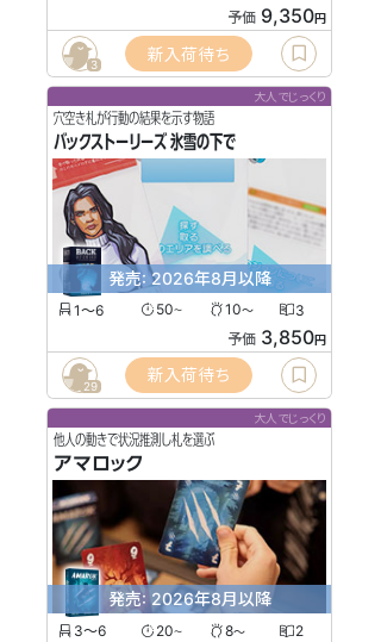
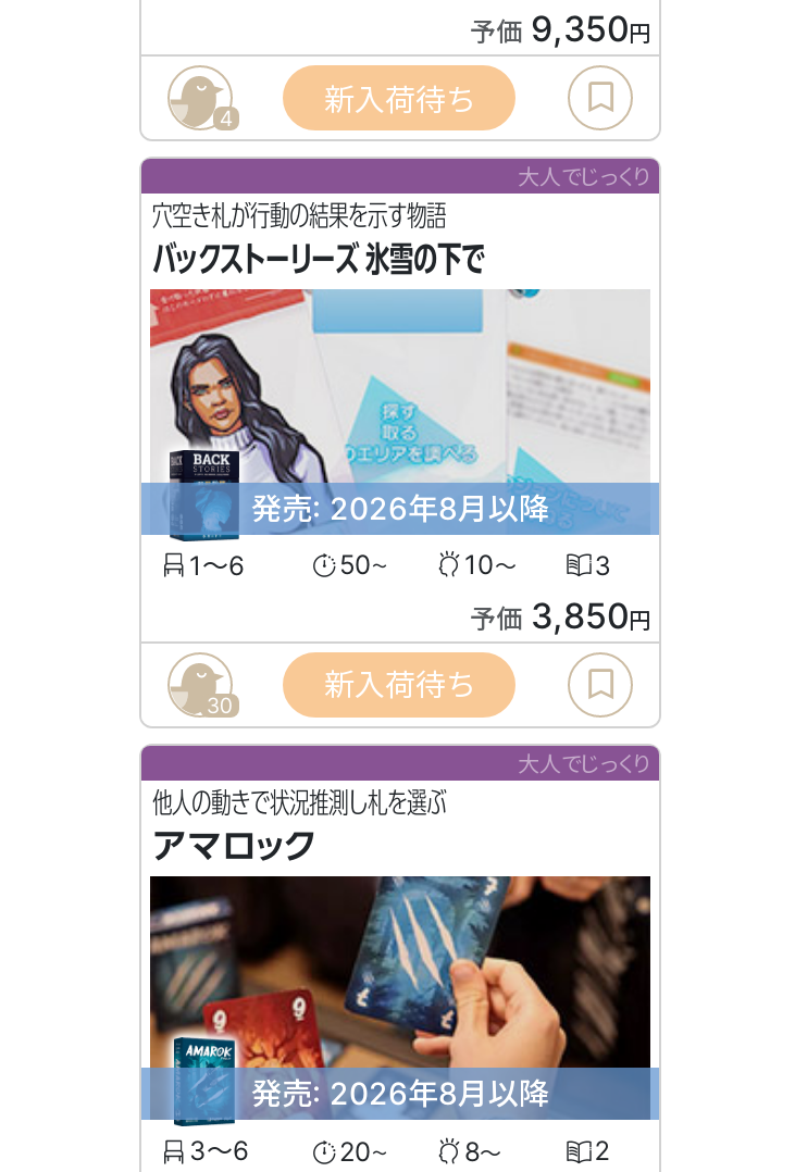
- 3
+ 4

- 29
+ 30
